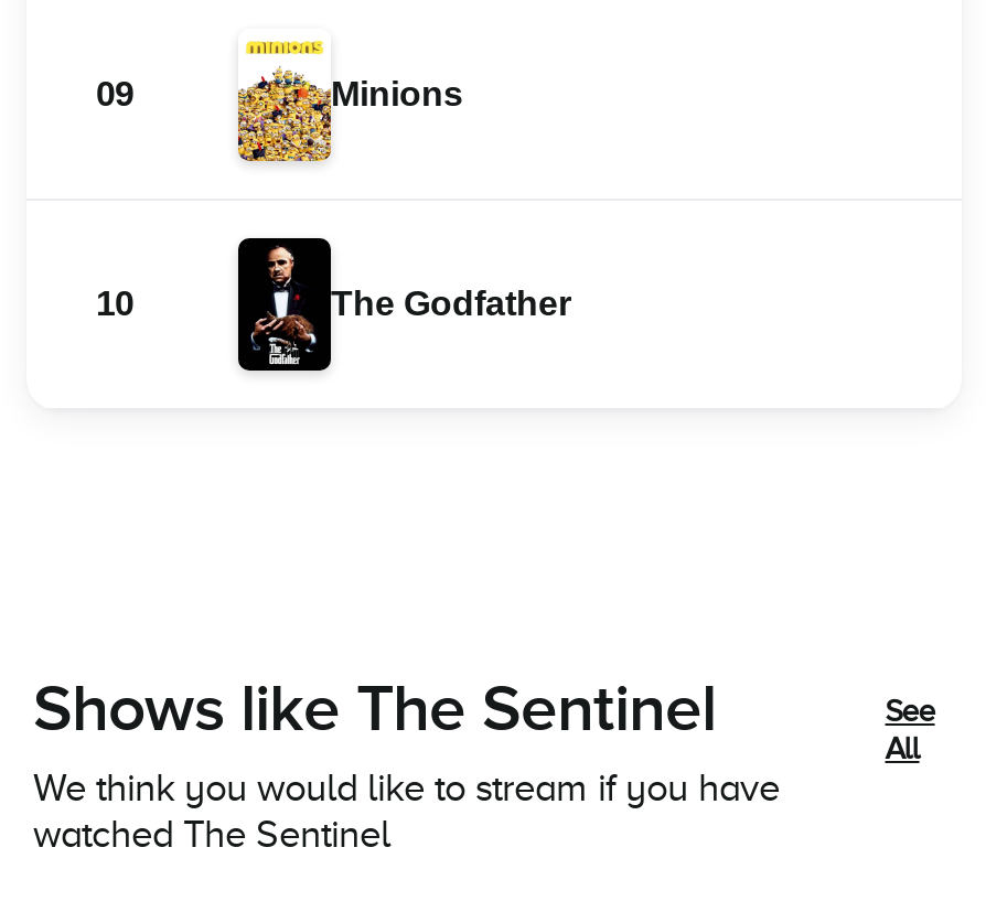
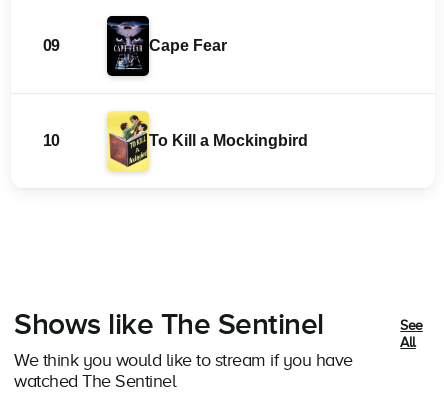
- [image]
- Minions
+ [image]
+ Cape Fear

- [image]
- The Godfather
+ [image]
+ To Kill a Mockingbird
